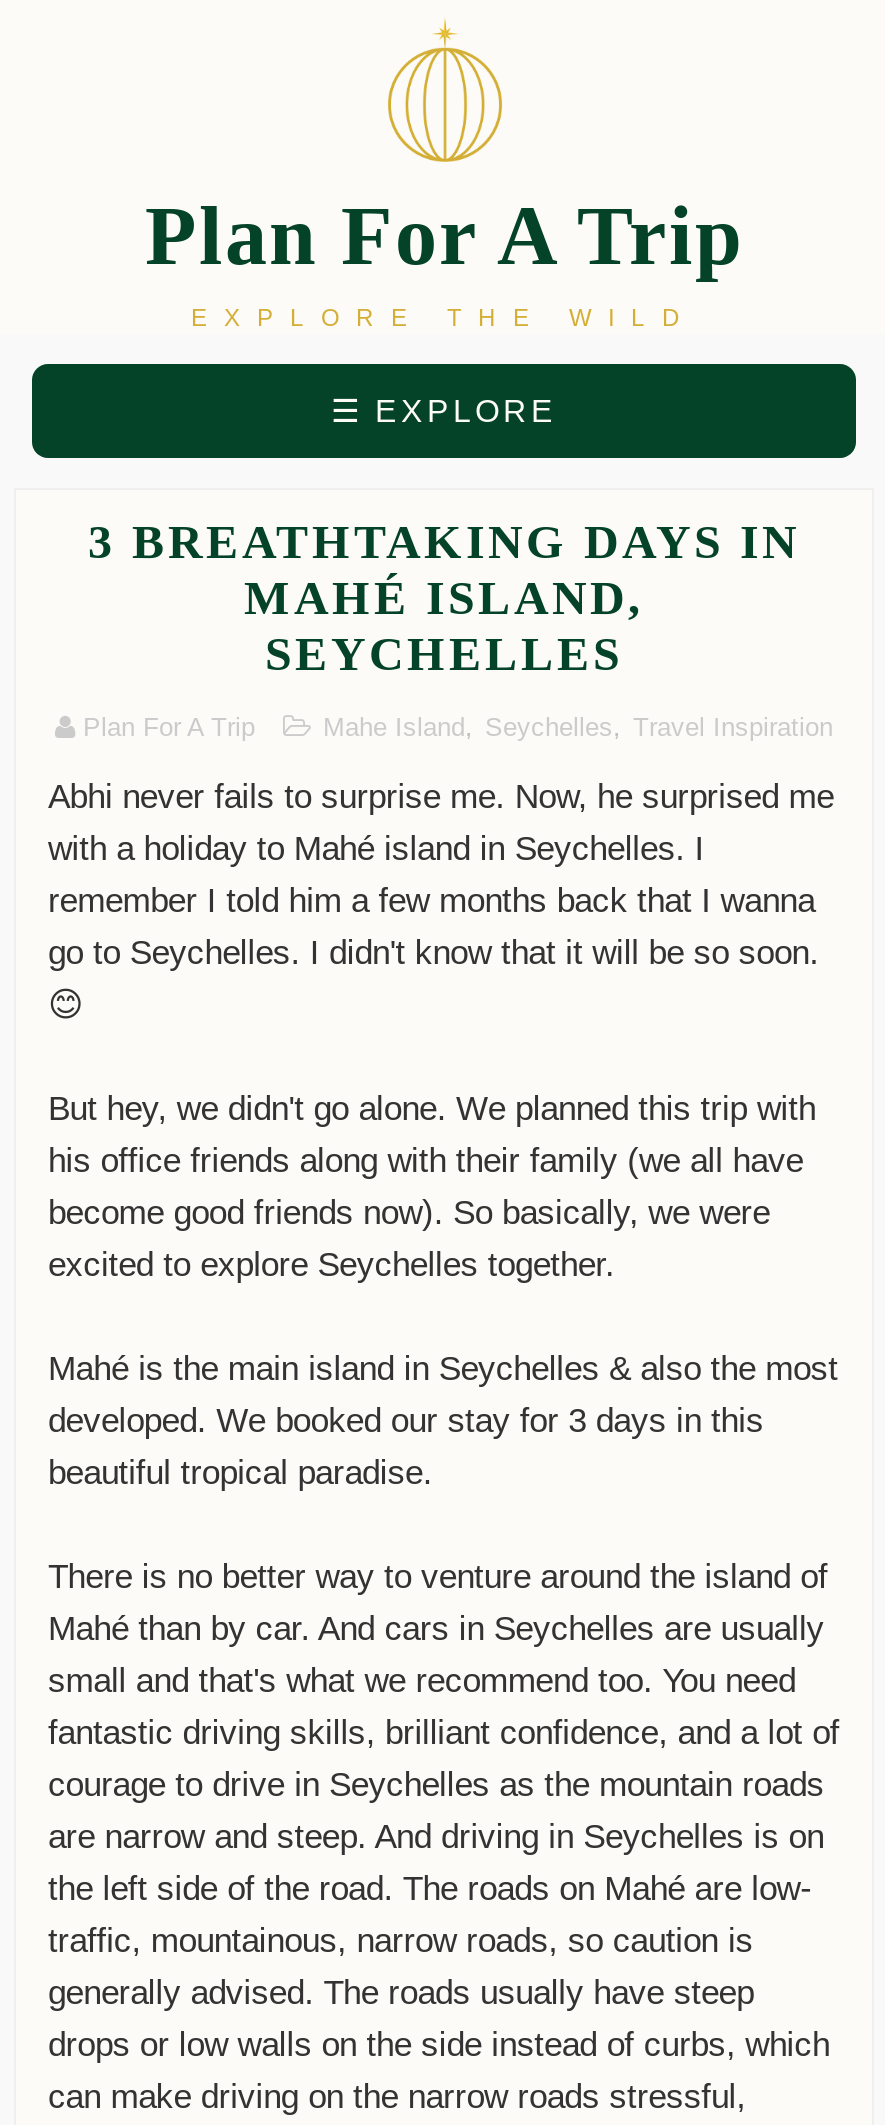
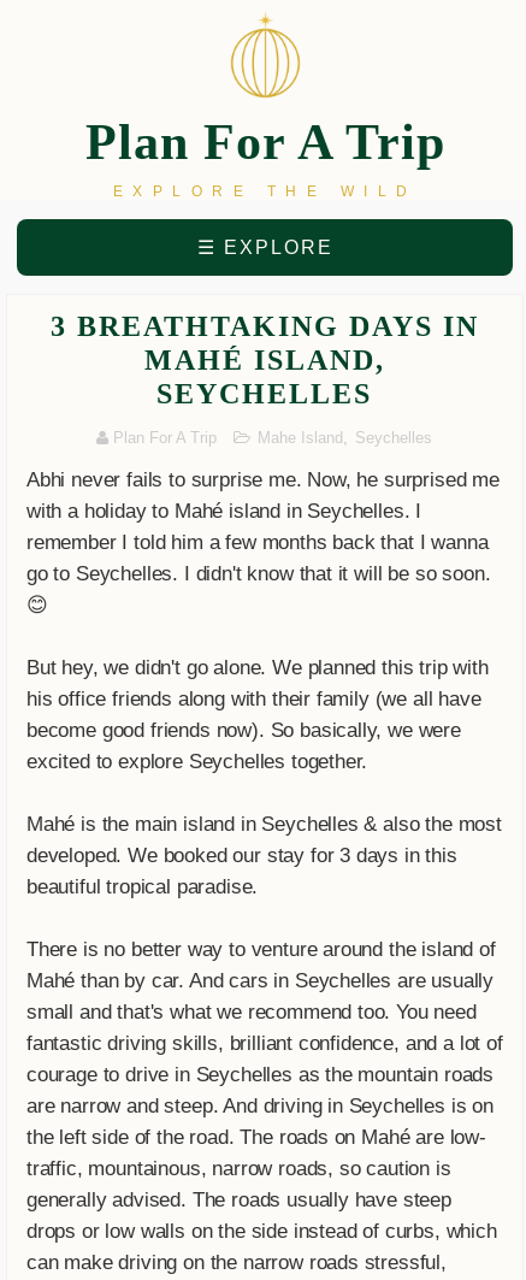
- Mahe Island, Seychelles, Travel Inspiration
+ Mahe Island, Seychelles
